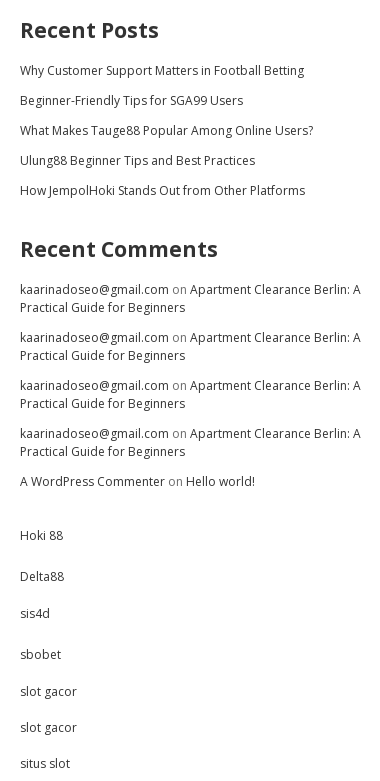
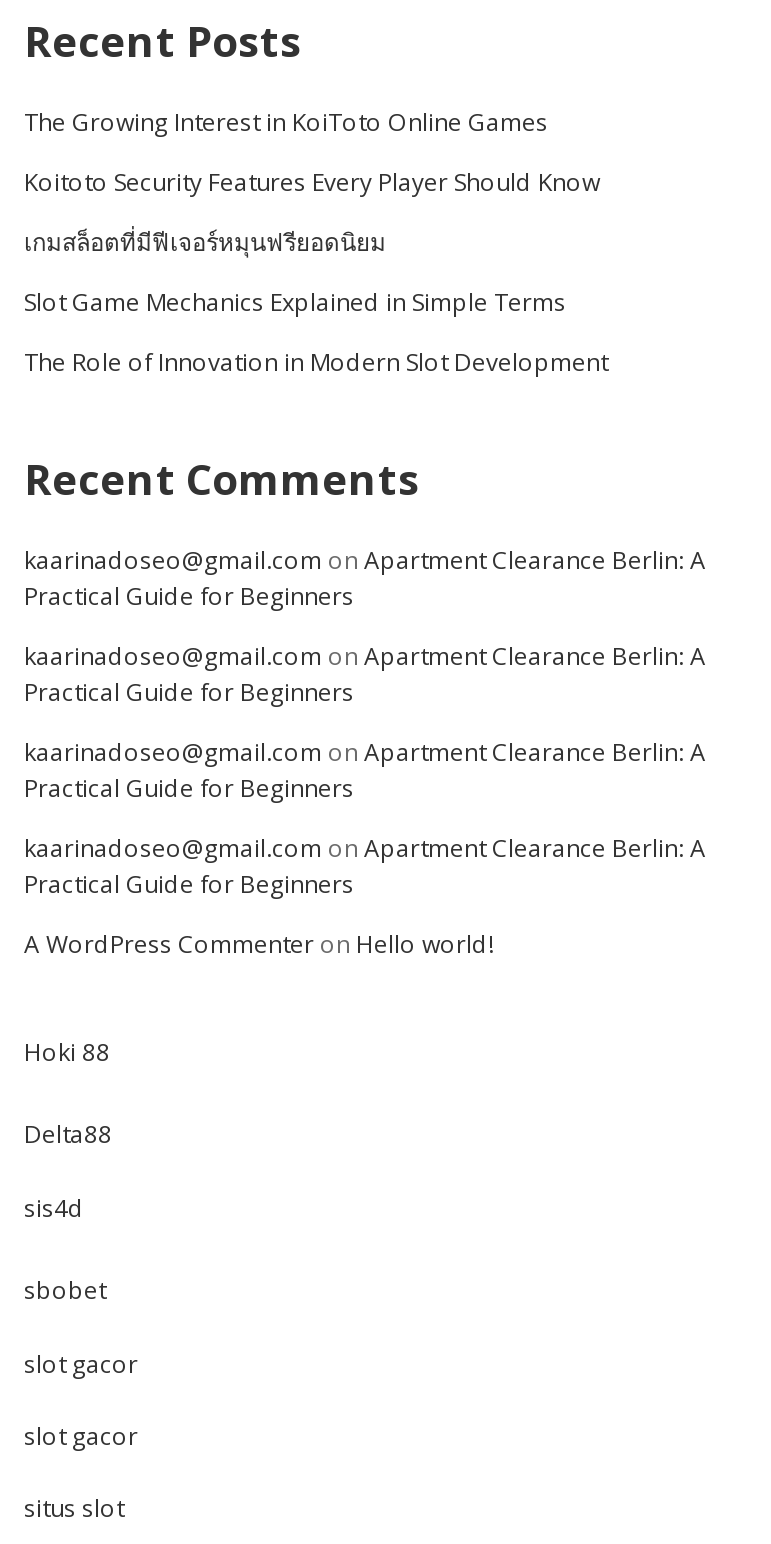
- Why Customer Support Matters in Football Betting
+ The Growing Interest in KoiToto Online Games

- Beginner-Friendly Tips for SGA99 Users
+ Koitoto Security Features Every Player Should Know

- What Makes Tauge88 Popular Among Online Users?
+ เกมสล็อตที่มีฟีเจอร์หมุนฟรียอดนิยม

- Ulung88 Beginner Tips and Best Practices
+ Slot Game Mechanics Explained in Simple Terms

- How JempolHoki Stands Out from Other Platforms
+ The Role of Innovation in Modern Slot Development
